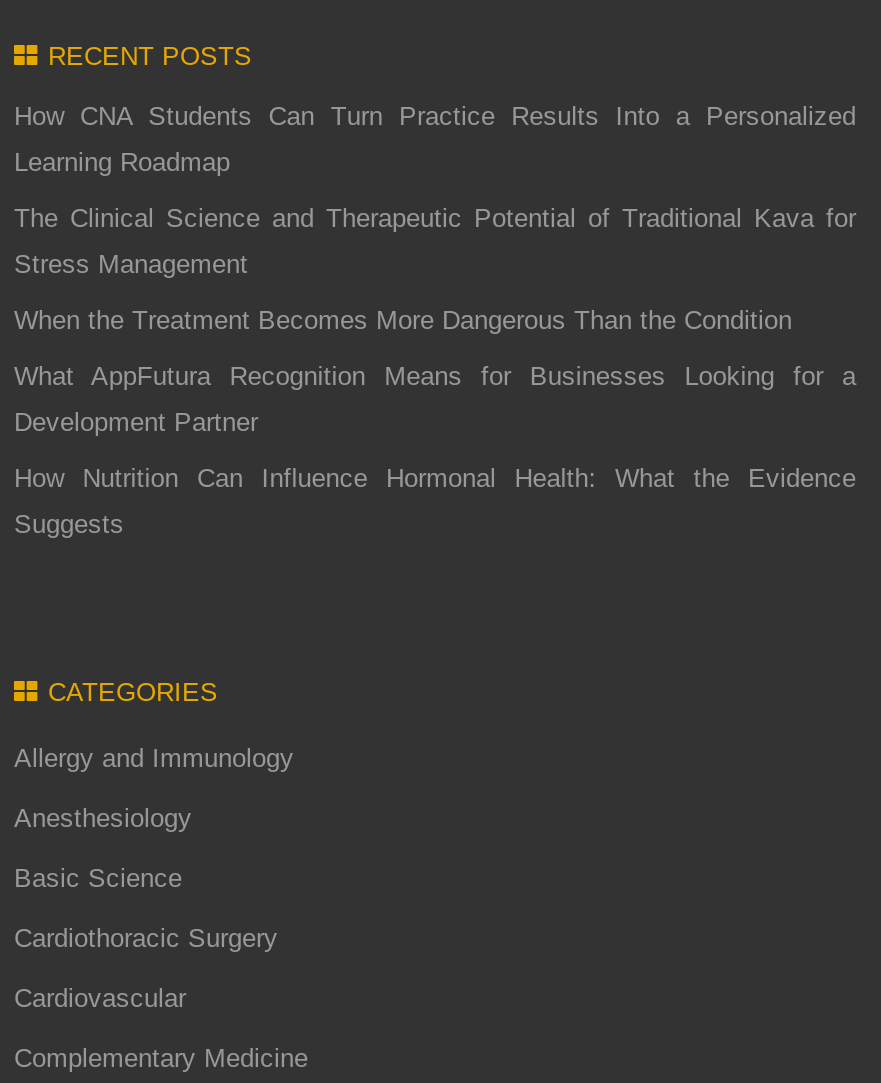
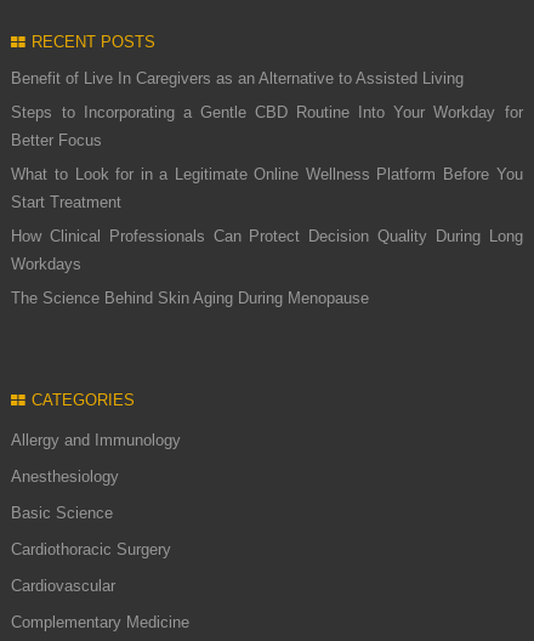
- How CNA Students Can Turn Practice Results Into a Personalized
- Learning Roadmap
- The Clinical Science and Therapeutic Potential of Traditional Kava for
- Stress Management
- When the Treatment Becomes More Dangerous Than the Condition
- What AppFutura Recognition Means for Businesses Looking for a
- Development Partner
- How Nutrition Can Influence Hormonal Health: What the Evidence
- Suggests
+ Benefit of Live In Caregivers as an Alternative to Assisted Living
+ Steps to Incorporating a Gentle CBD Routine Into Your Workday for
+ Better Focus
+ What to Look for in a Legitimate Online Wellness Platform Before You
+ Start Treatment
+ How Clinical Professionals Can Protect Decision Quality During Long
+ Workdays
+ The Science Behind Skin Aging During Menopause
